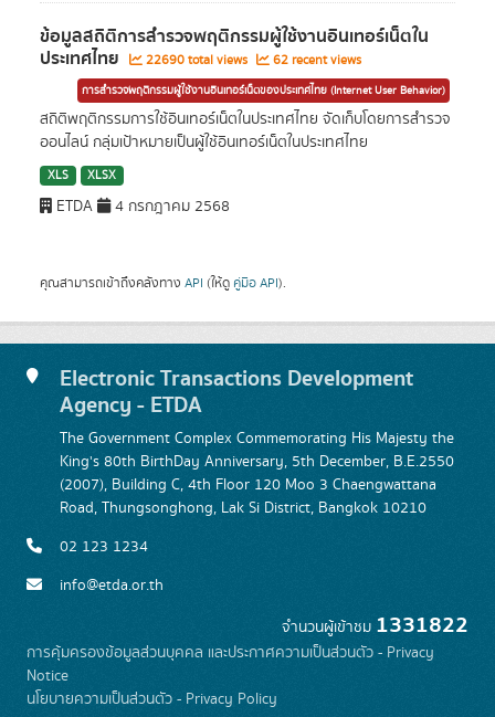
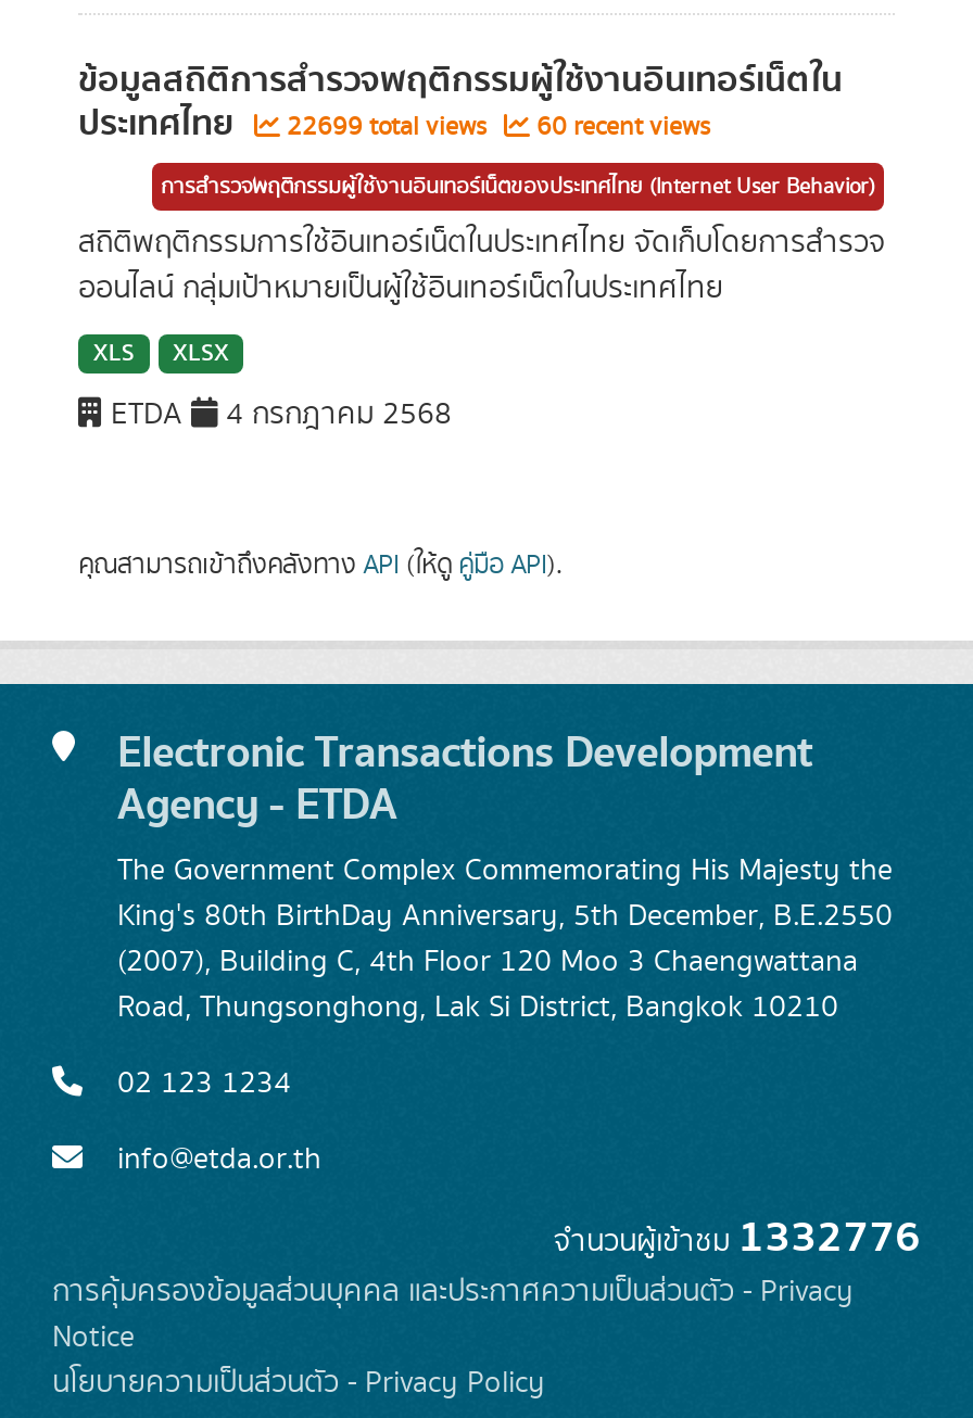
- 22690 total views
+ 22699 total views

- 62 recent views
+ 60 recent views

- จำนวนผู้เข้าชม1331822
+ จำนวนผู้เข้าชม1332776
